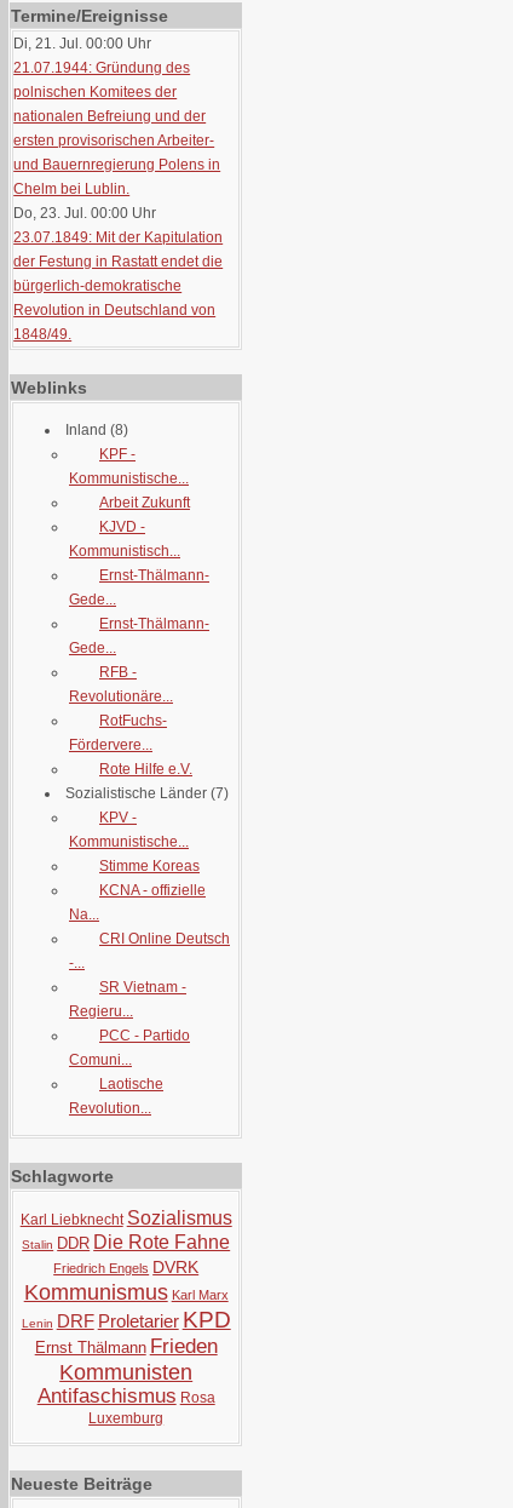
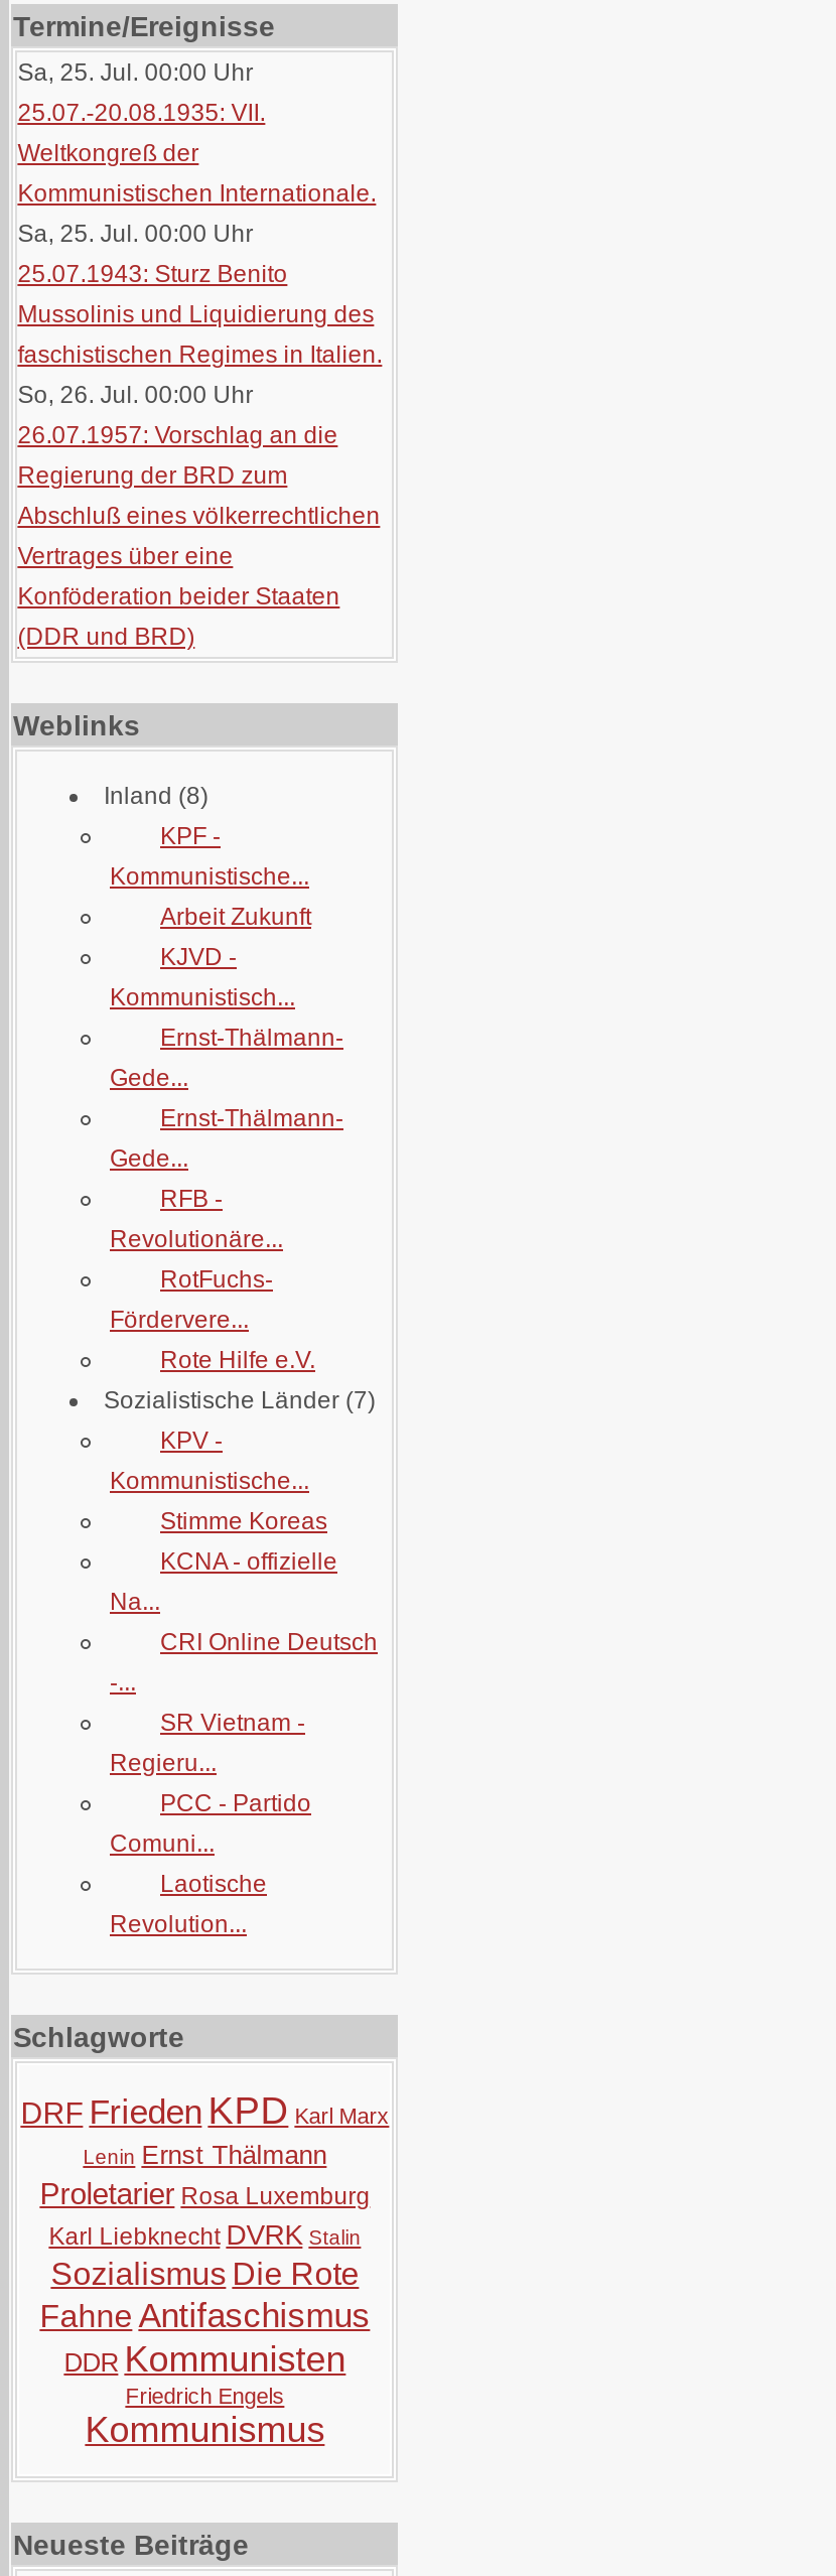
- Di, 21. Jul. 00:00 Uhr
- 21.07.1944: Gründung des
- polnischen Komitees der
- nationalen Befreiung und der
- ersten provisorischen Arbeiter-
- und Bauernregierung Polens in
- Chelm bei Lublin.
- Do, 23. Jul. 00:00 Uhr
- 23.07.1849: Mit der Kapitulation
- der Festung in Rastatt endet die
- bürgerlich-demokratische
- Revolution in Deutschland von
- 1848/49.
+ Sa, 25. Jul. 00:00 Uhr
+ 25.07.-20.08.1935: VII.
+ Weltkongreß der
+ Kommunistischen Internationale.
+ Sa, 25. Jul. 00:00 Uhr
+ 25.07.1943: Sturz Benito
+ Mussolinis und Liquidierung des
+ faschistischen Regimes in Italien.
+ So, 26. Jul. 00:00 Uhr
+ 26.07.1957: Vorschlag an die
+ Regierung der BRD zum
+ Abschluß eines völkerrechtlichen
+ Vertrages über eine
+ Konföderation beider Staaten
+ (DDR und BRD)

- Karl Liebknecht Sozialismus
- Stalin DDR Die Rote Fahne
- Friedrich Engels DVRK
- Kommunismus Karl Marx
- Lenin DRF Proletarier KPD
- Ernst Thälmann Frieden
- Kommunisten
- Antifaschismus Rosa
- Luxemburg
+ DRF Frieden KPD Karl Marx
+ Lenin Ernst Thälmann
+ Proletarier Rosa Luxemburg
+ Karl Liebknecht DVRK Stalin
+ Sozialismus Die Rote
+ Fahne Antifaschismus
+ DDR Kommunisten
+ Friedrich Engels
+ Kommunismus
